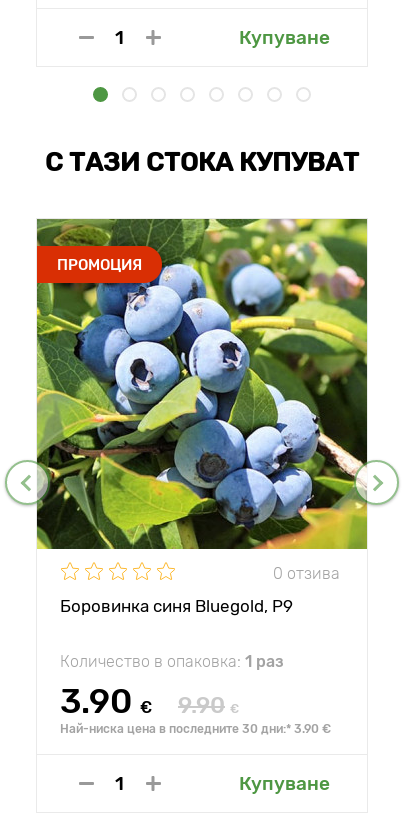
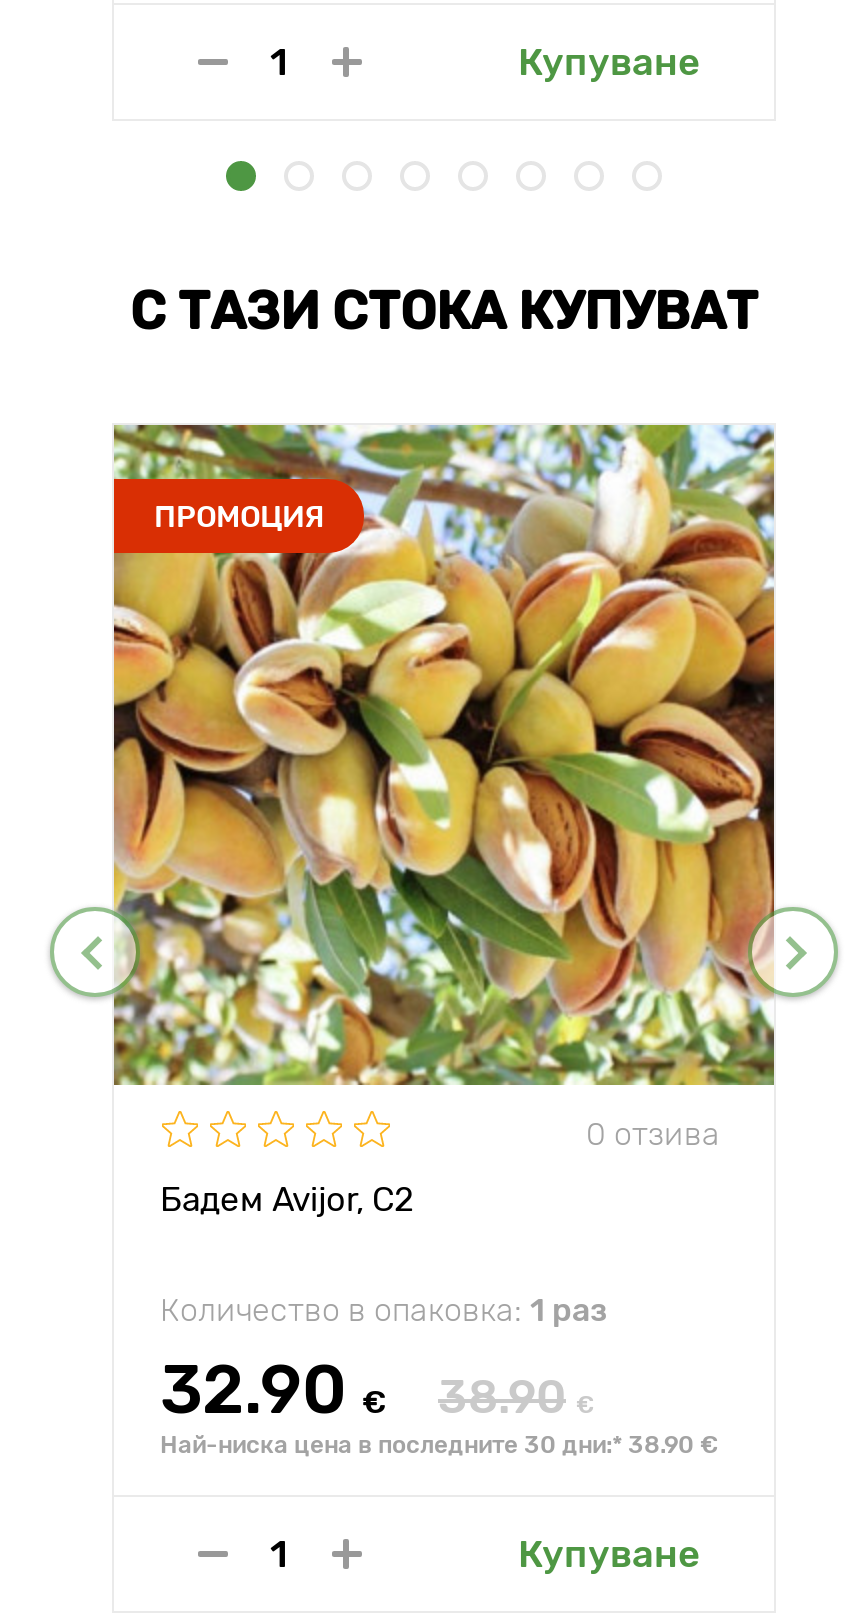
- [image]
+ [image]

- Боровинка синя Bluegold, P9
+ Бадем Avijor, С2

- 3.90 €
+ 32.90 €

- 9.90 €
+ 38.90 €

- Най-ниска цена в последните 30 дни:* 3.90 €
+ Най-ниска цена в последните 30 дни:* 38.90 €
